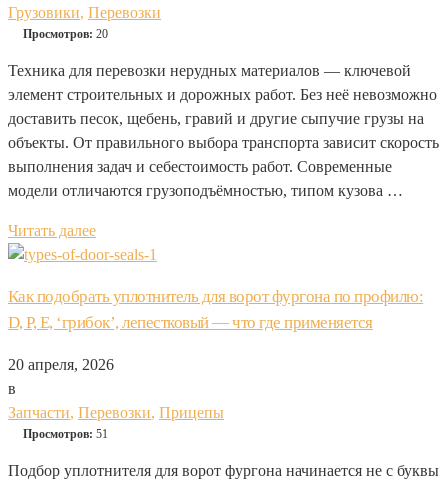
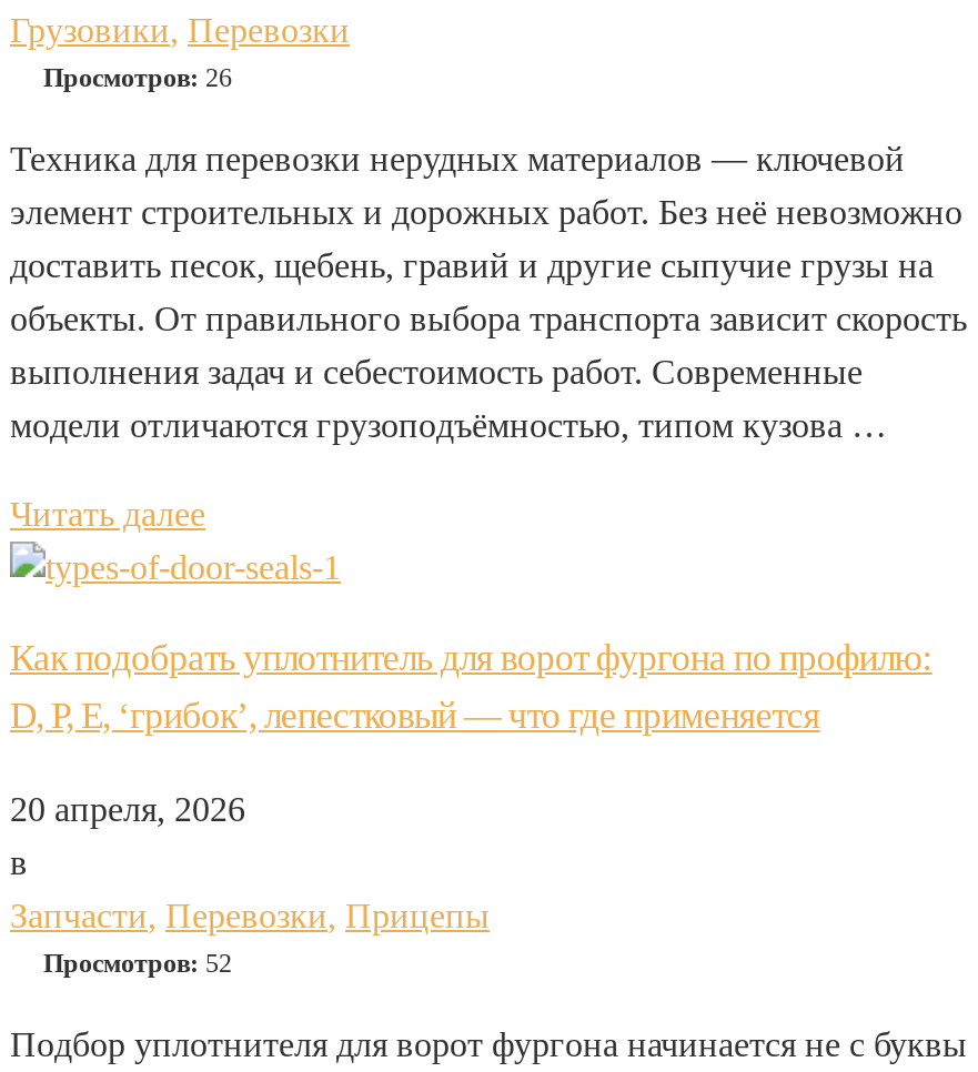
- Просмотров: 20
+ Просмотров: 26

- Просмотров: 51
+ Просмотров: 52
